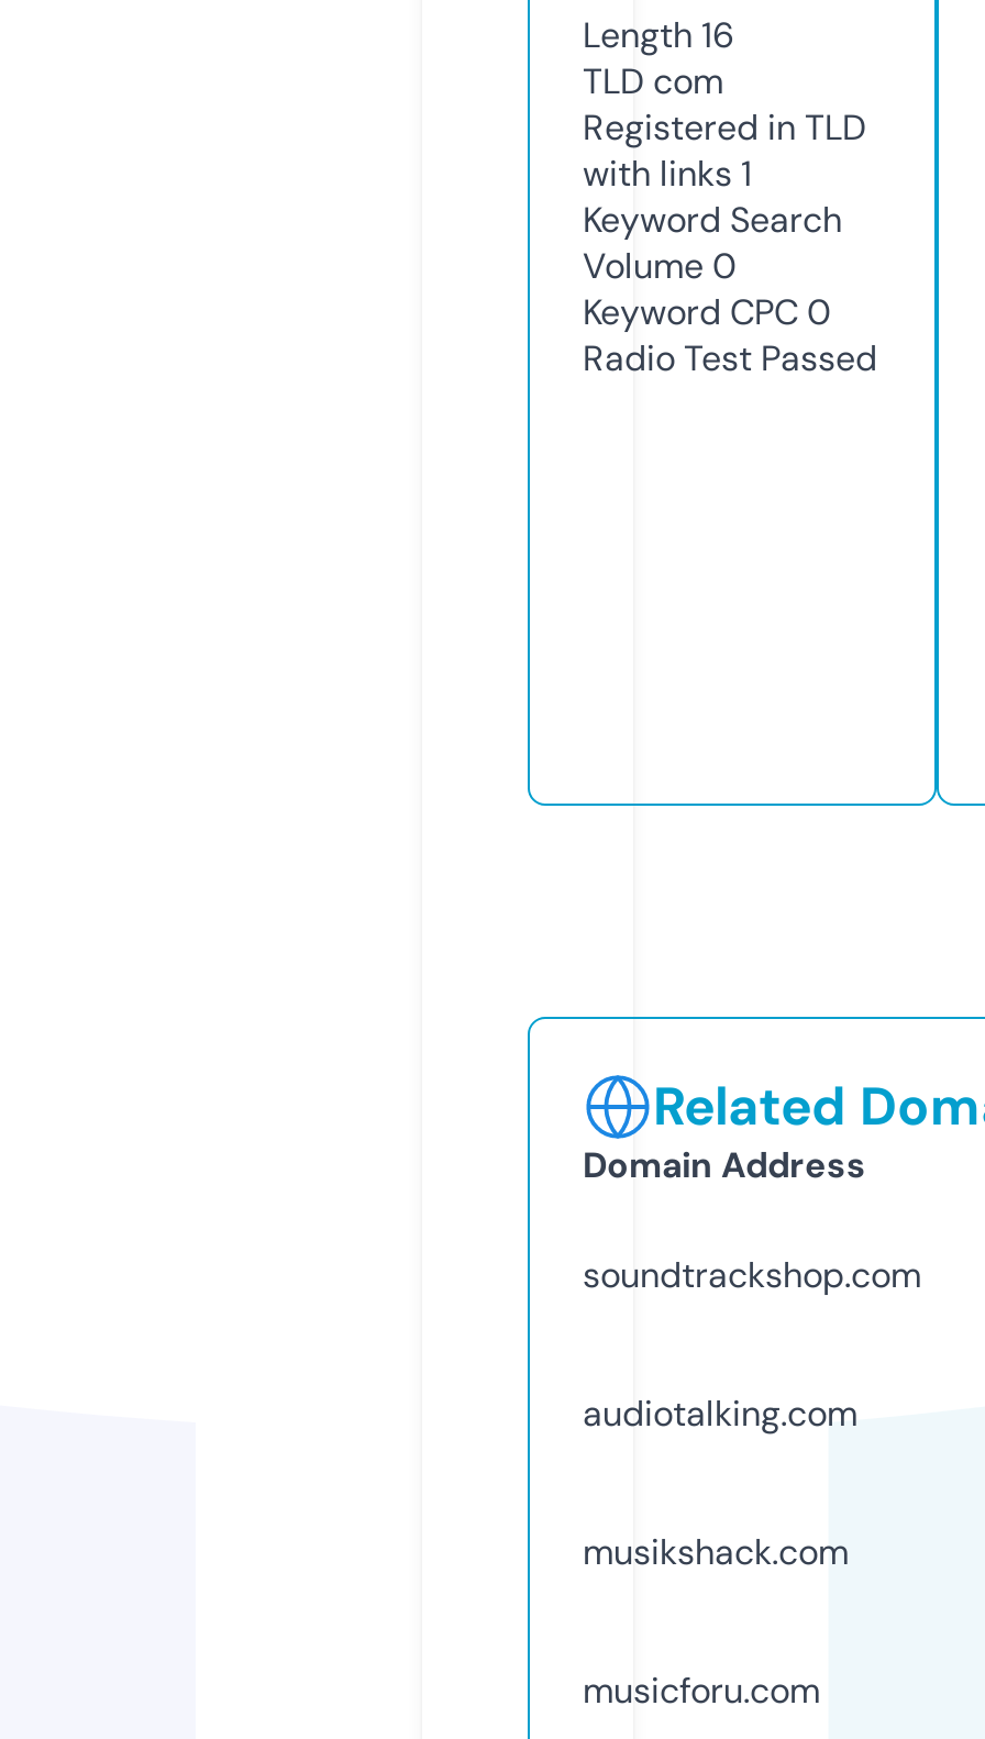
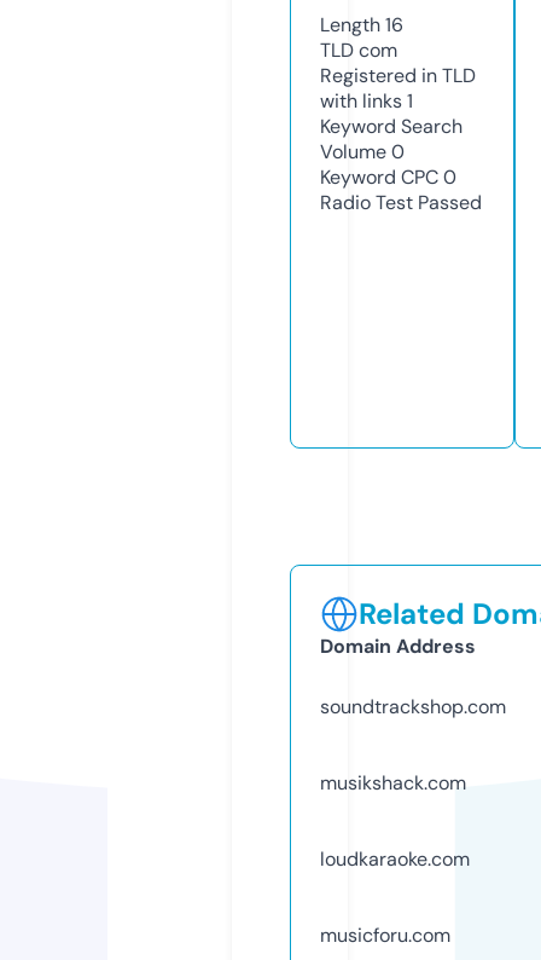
- audiotalking.com

moved up: musikshack.com

+ loudkaraoke.com
